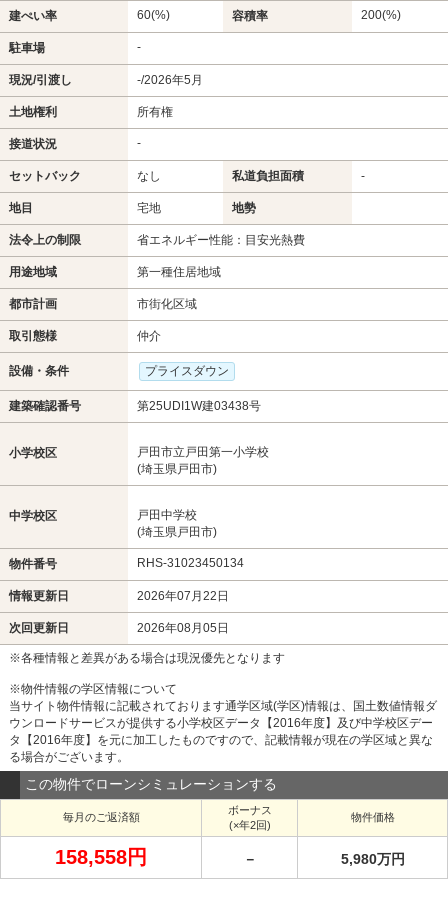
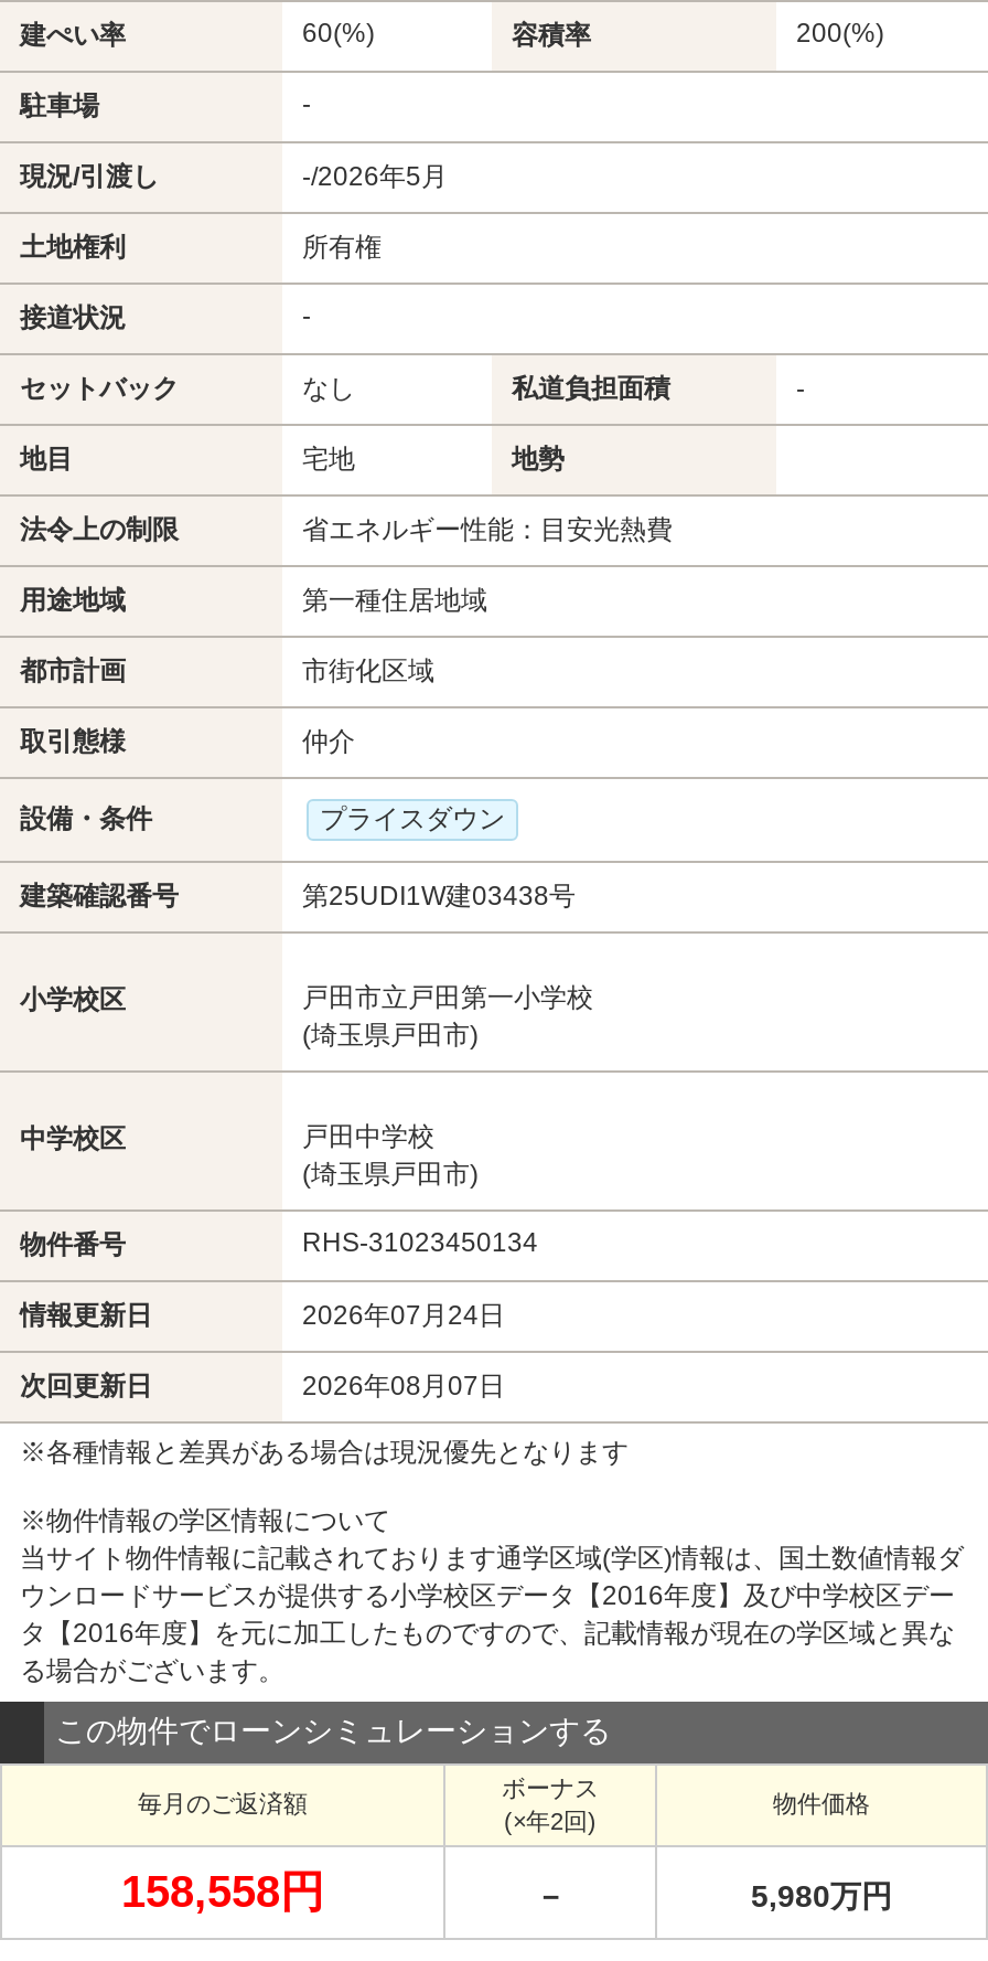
- 2026年07月22日
+ 2026年07月24日

- 2026年08月05日
+ 2026年08月07日
